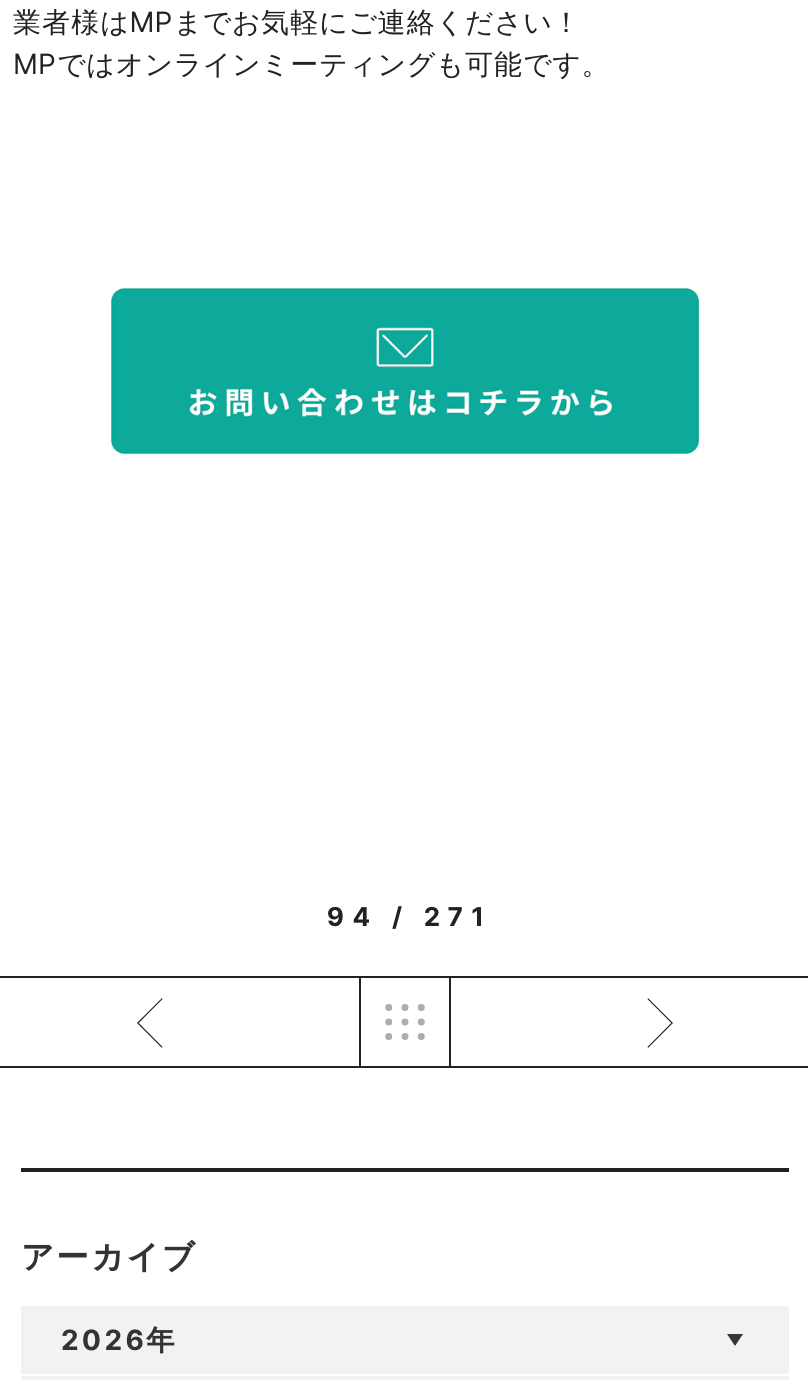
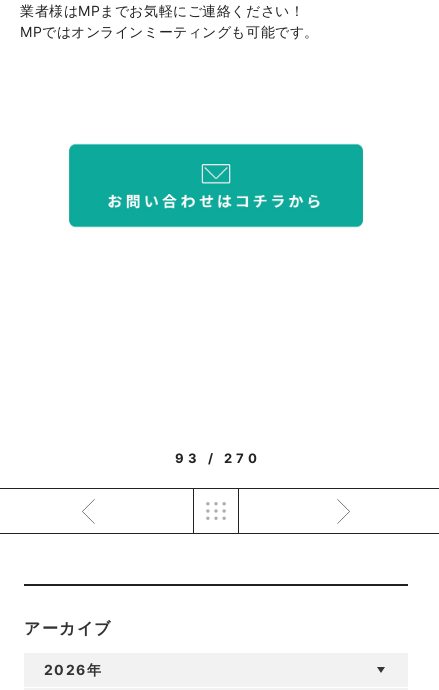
- 94 / 271
+ 93 / 270
